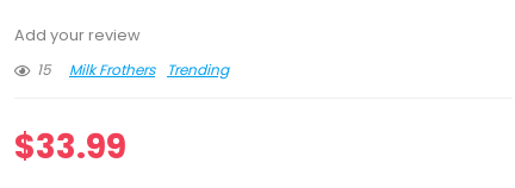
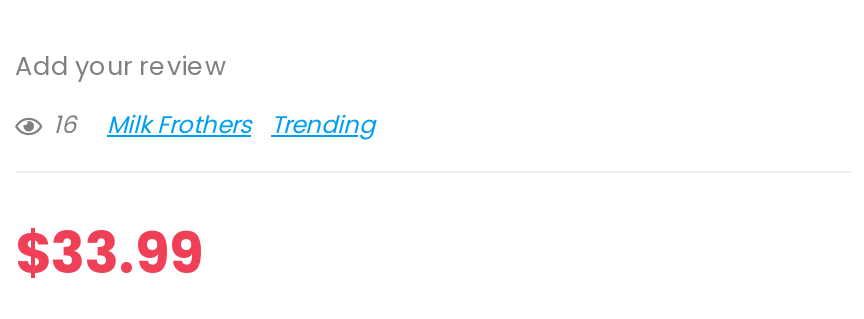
- 15 Milk Frothers Trending
+ 16 Milk Frothers Trending
